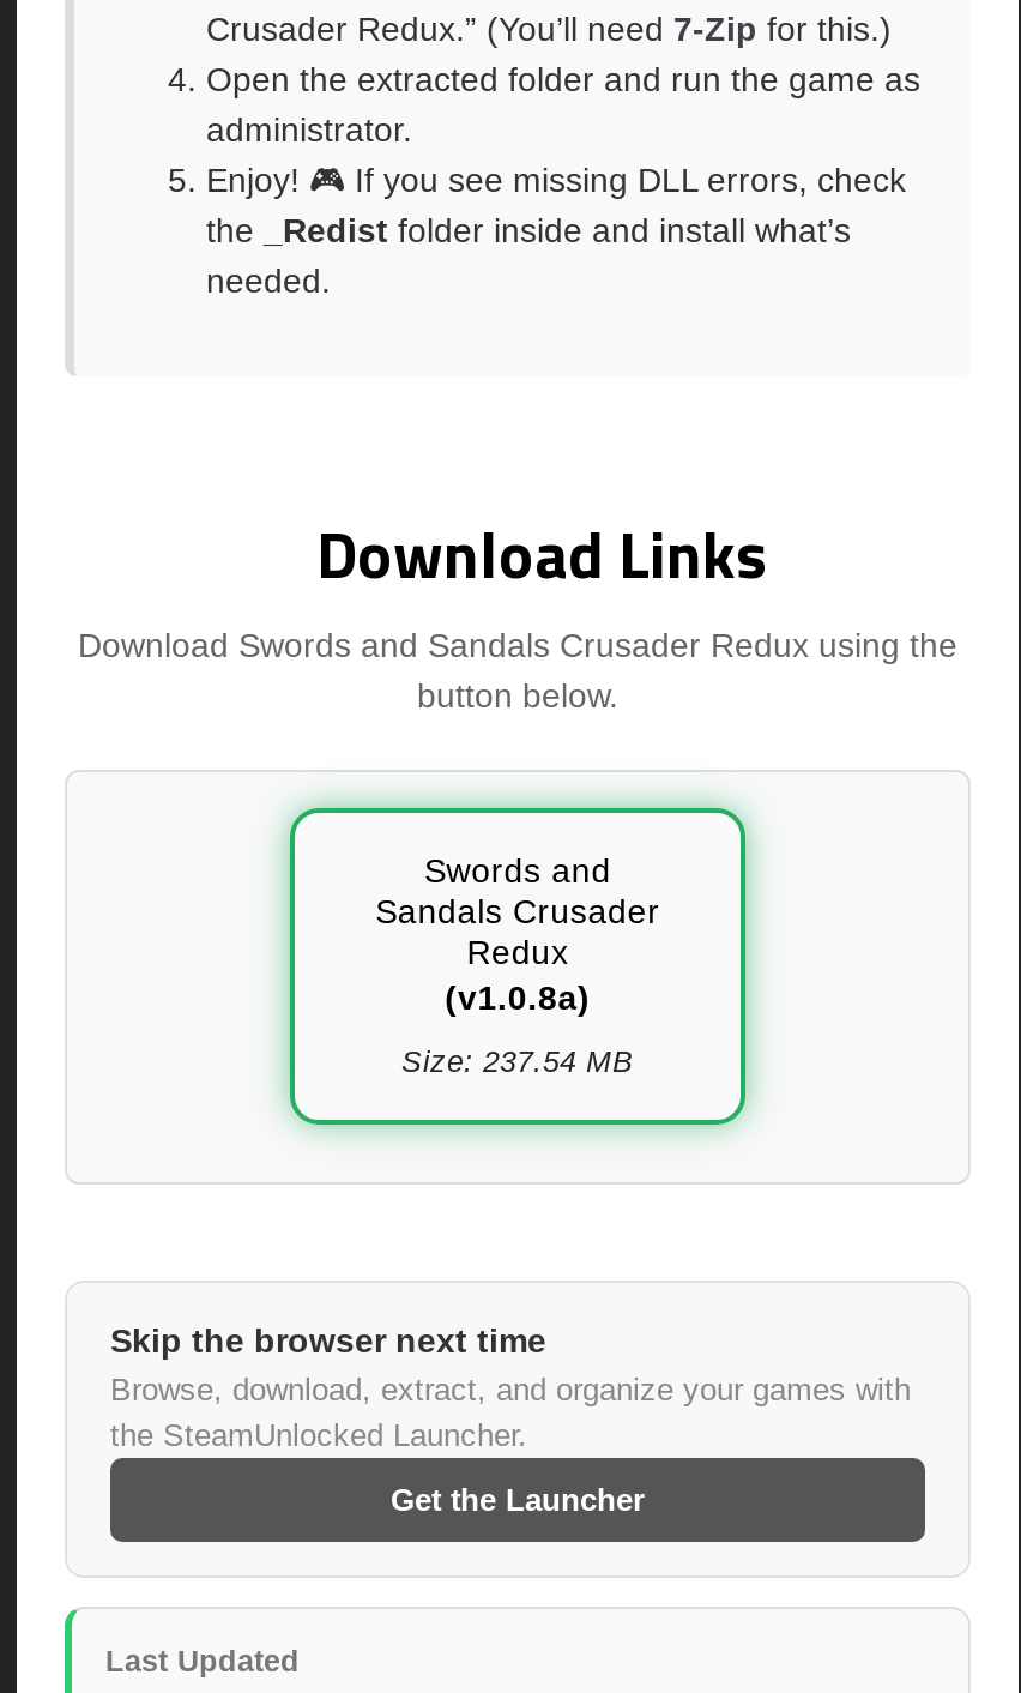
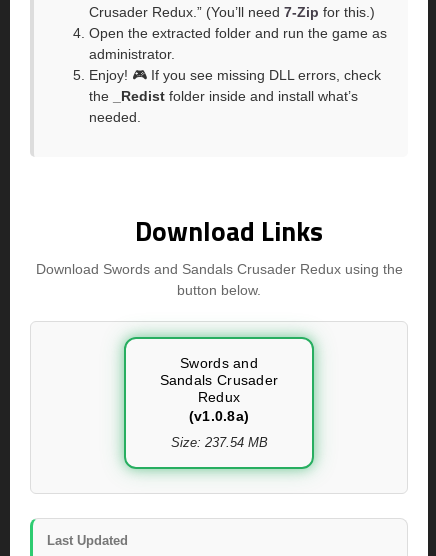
- Skip the browser next time
- Browse, download, extract, and organize your games with
- the SteamUnlocked Launcher.
- Get the Launcher
